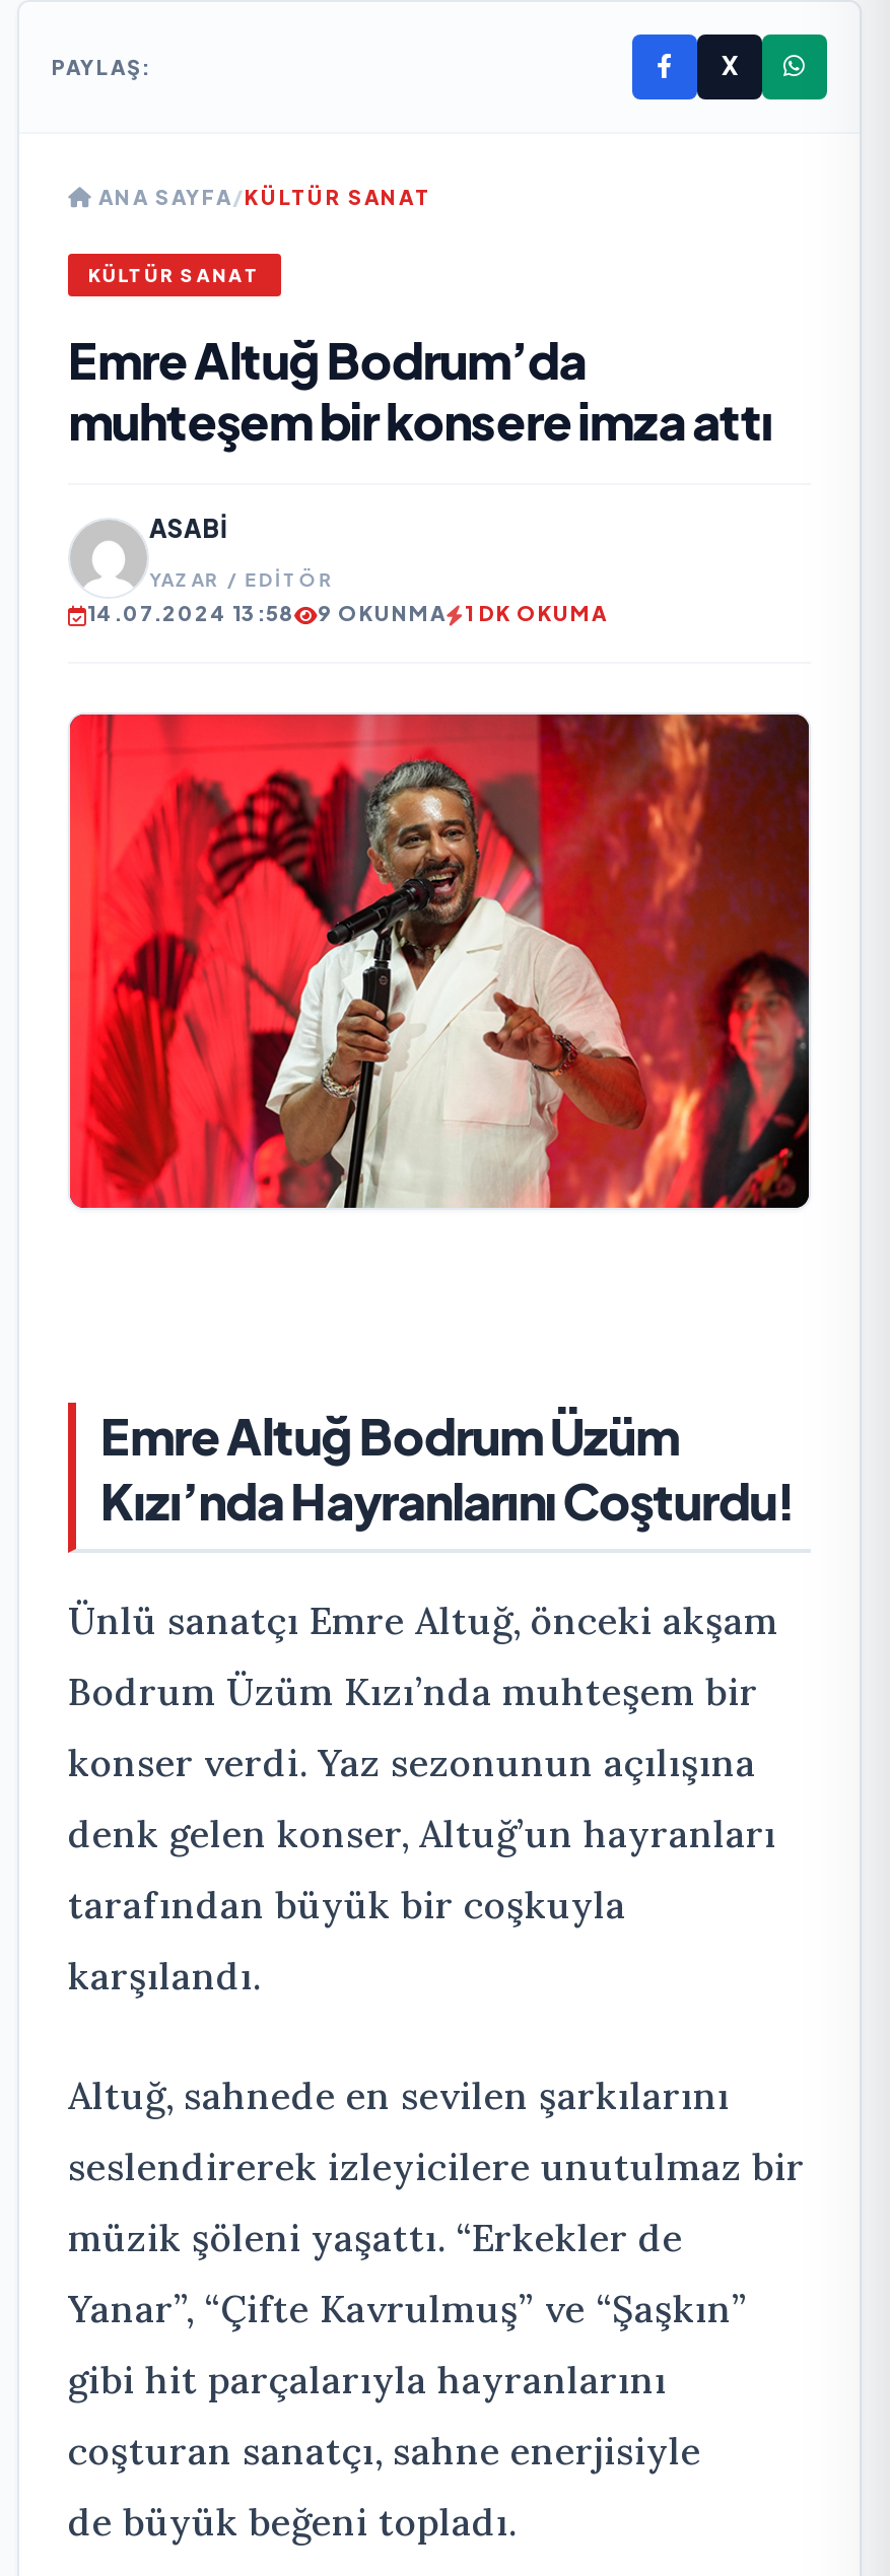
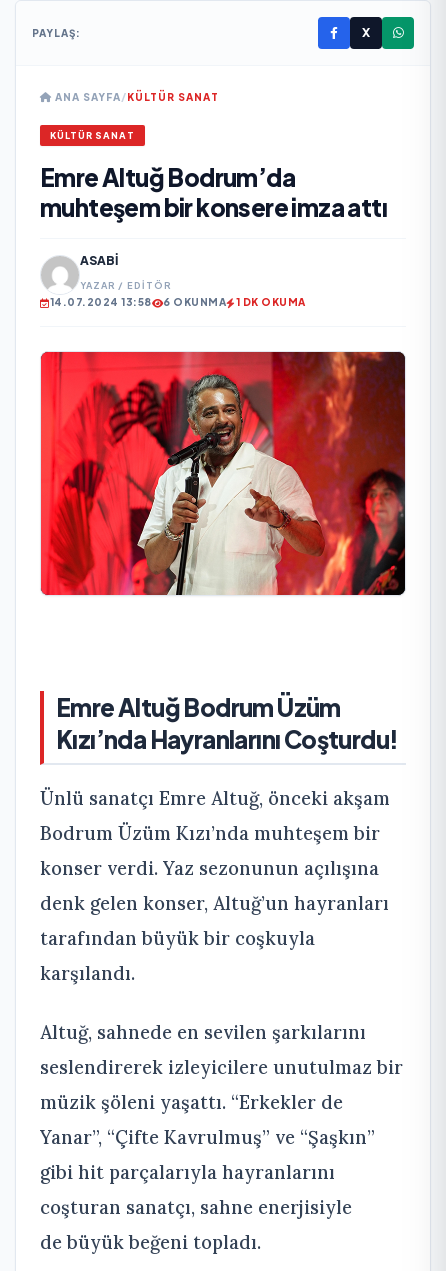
- 14.07.2024 13:58 9 OKUNMA 1 DK OKUMA
+ 14.07.2024 13:58 6 OKUNMA 1 DK OKUMA
